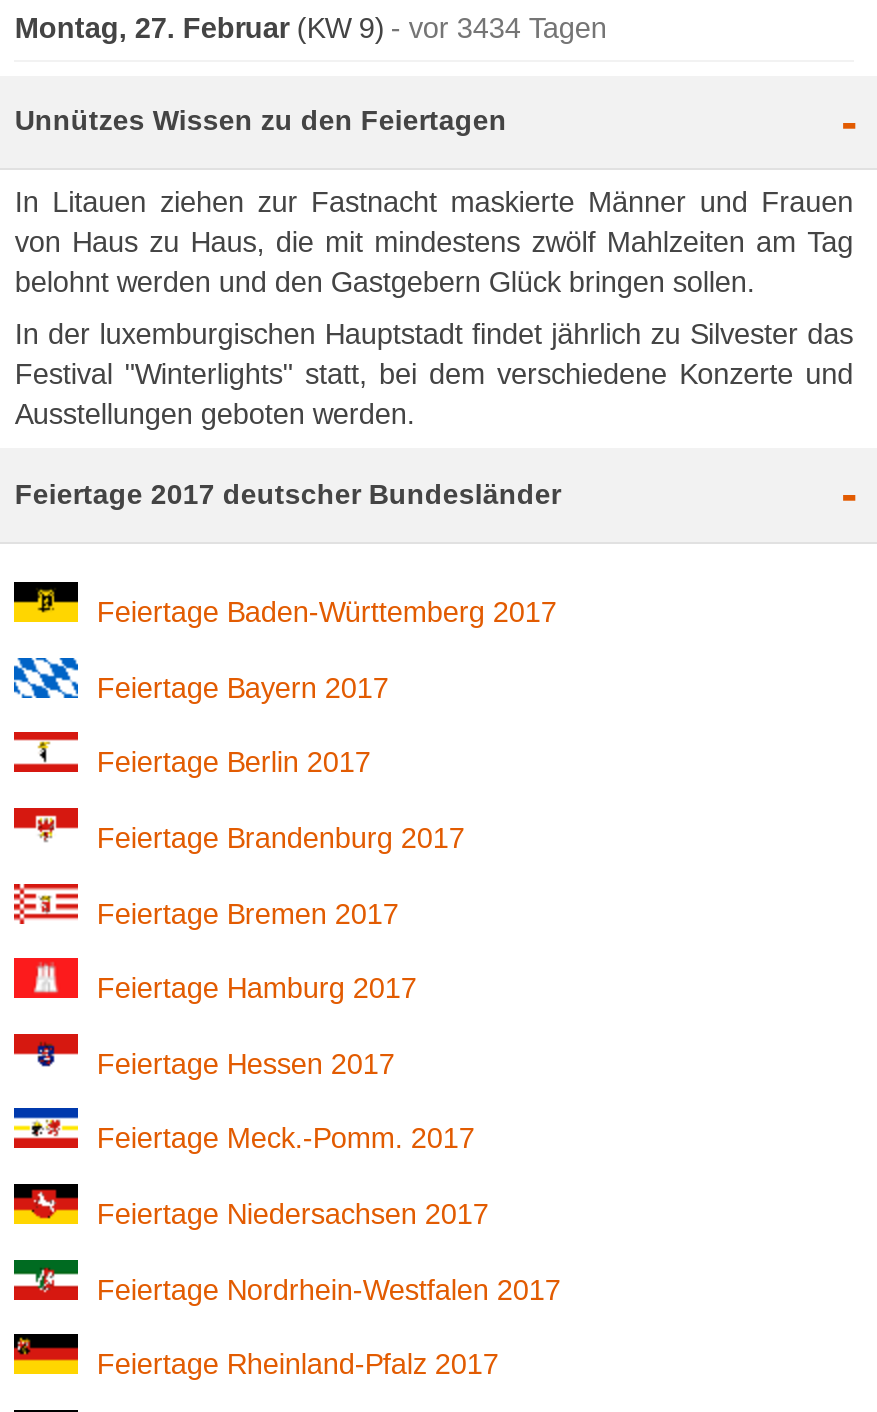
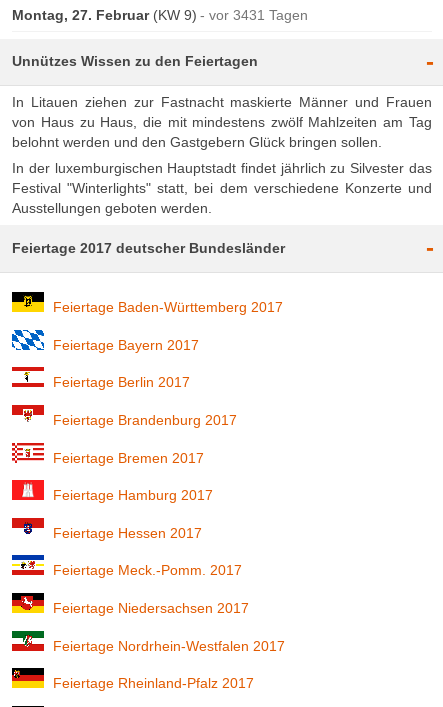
- Montag, 27. Februar (KW 9) vor 3434 Tagen
+ Montag, 27. Februar (KW 9) vor 3431 Tagen
